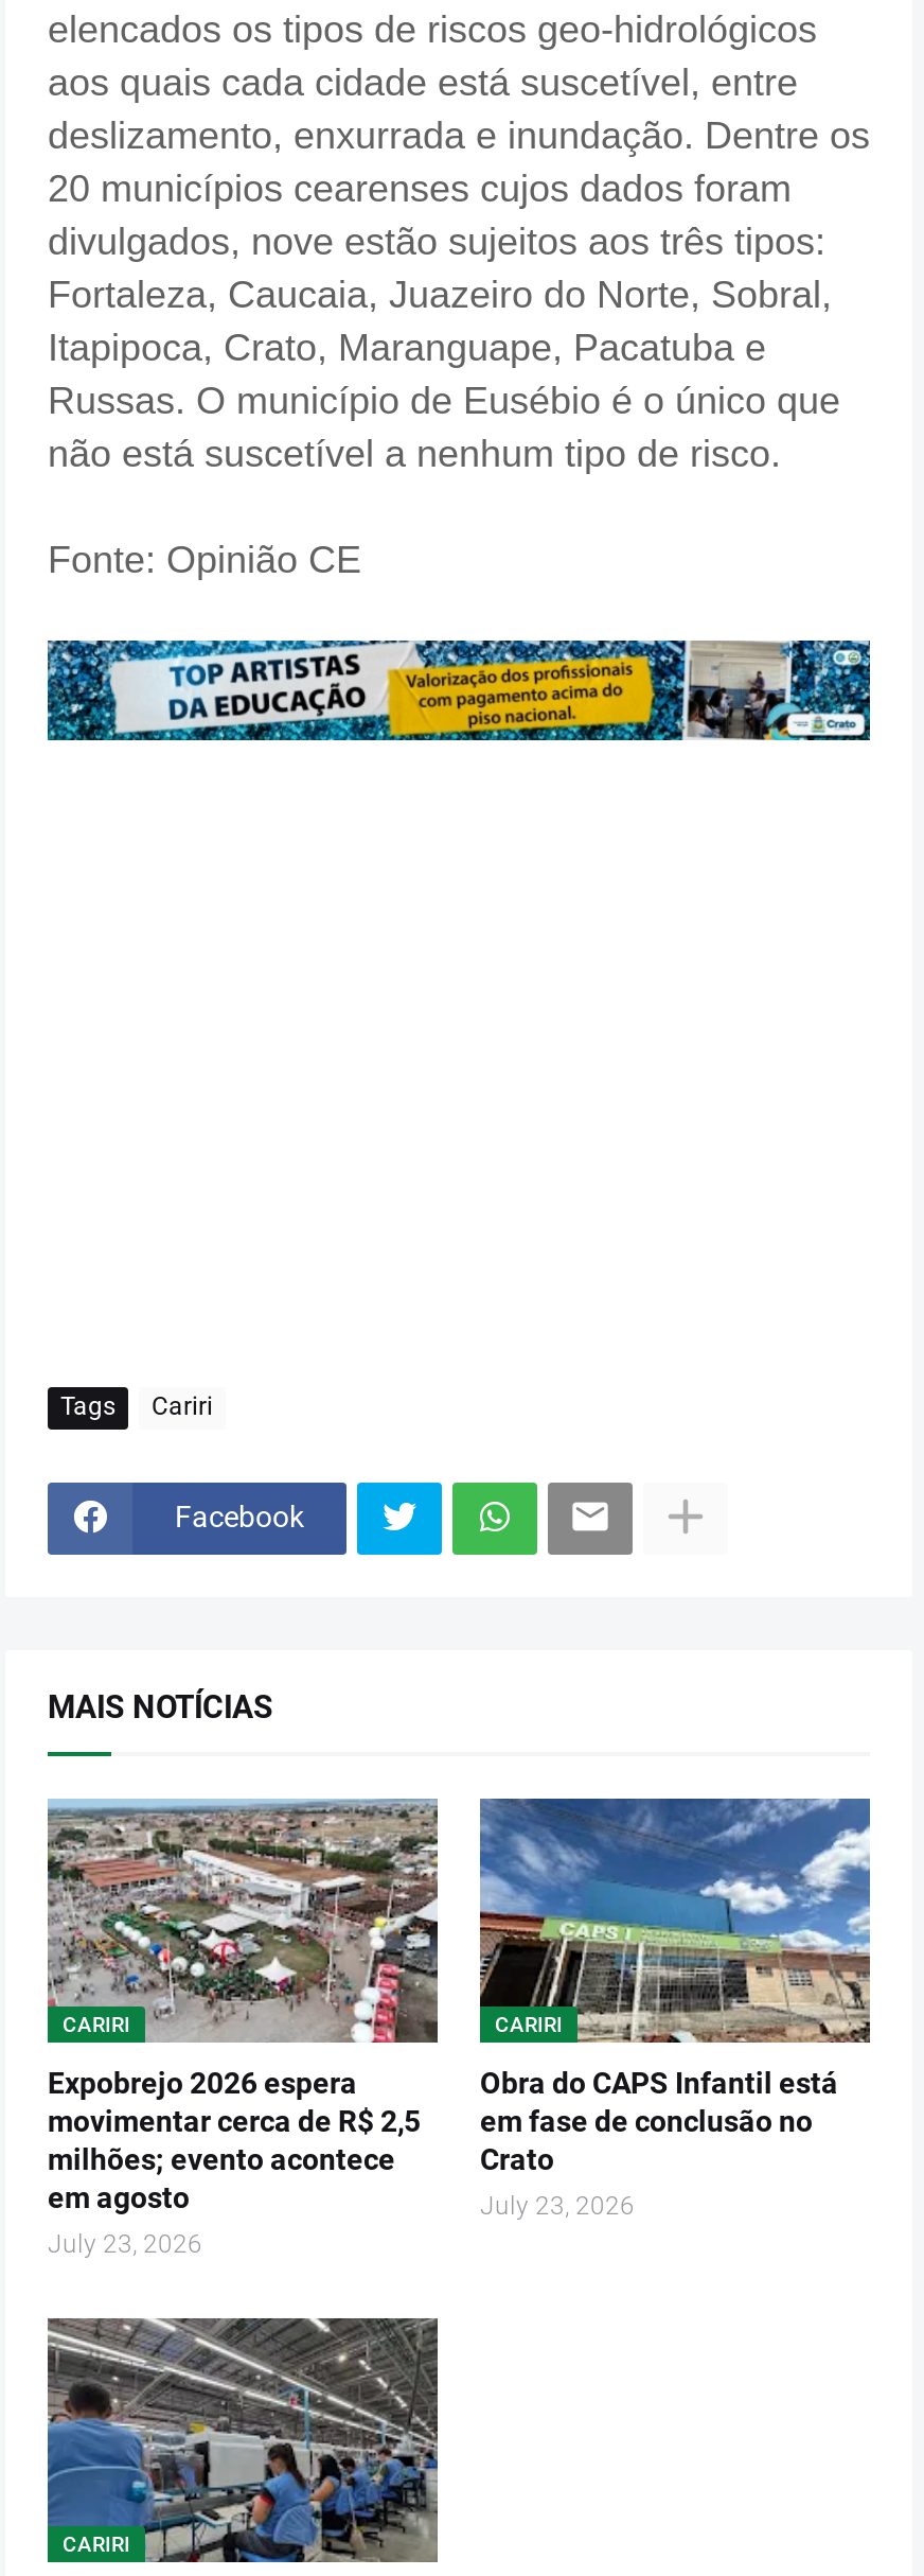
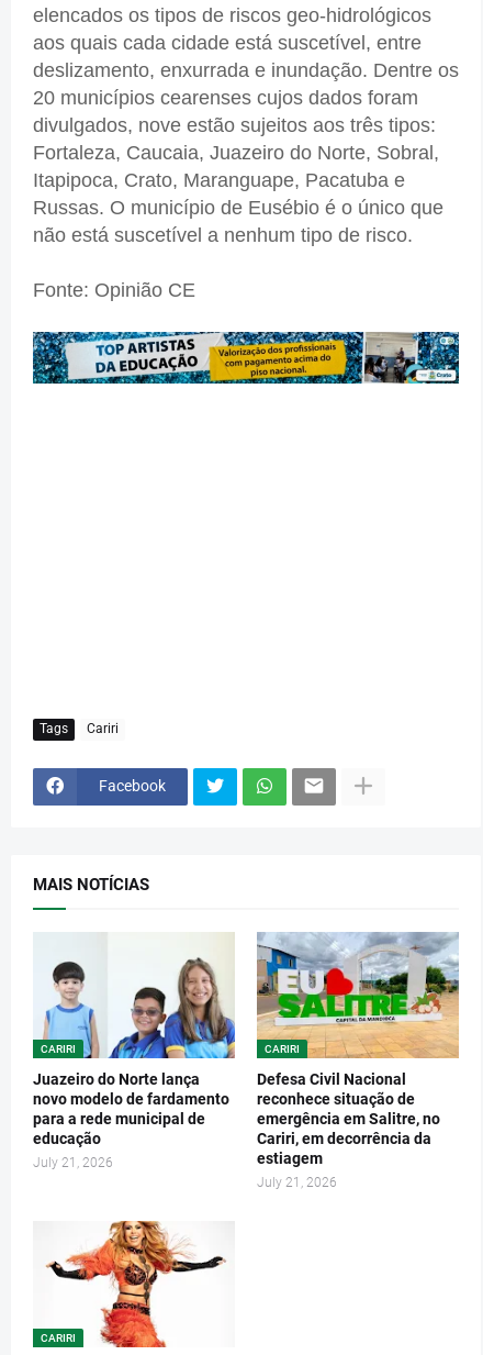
- [image]
- Expobrejo 2026 espera
- movimentar cerca de R$ 2,5
- milhões; evento acontece
- em agosto
- July 23, 2026
+ [image]
+ Juazeiro do Norte lança
+ novo modelo de fardamento
+ para a rede municipal de
+ educação
+ July 21, 2026

- [image]
- Obra do CAPS Infantil está
- em fase de conclusão no
- Crato
- July 23, 2026
+ [image]
+ Defesa Civil Nacional
+ reconhece situação de
+ emergência em Salitre, no
+ Cariri, em decorrência da
+ estiagem
+ July 21, 2026

- [image]
+ [image]
